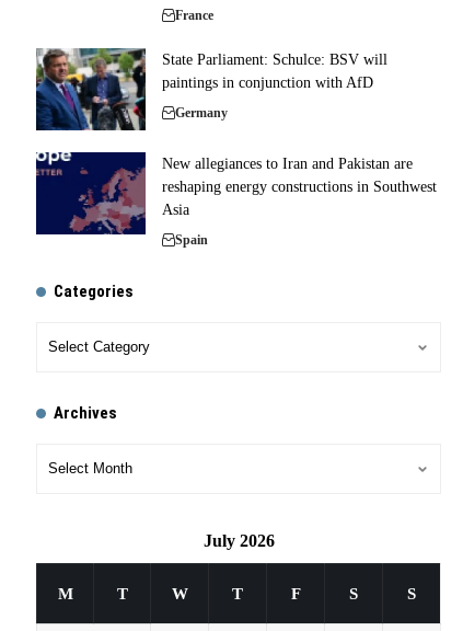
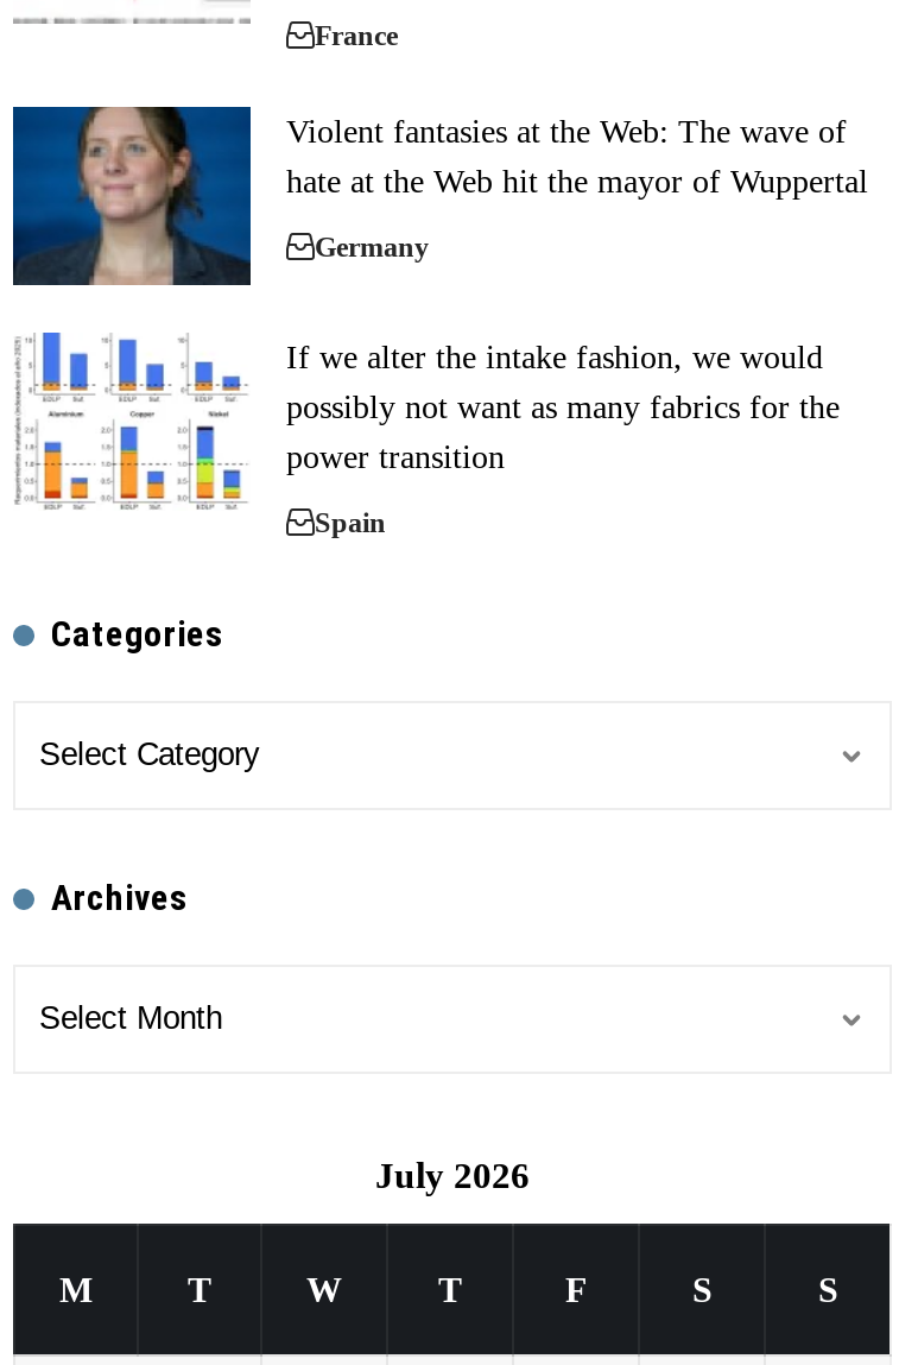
- [image]
- State Parliament: Schulce: BSV will
- paintings in conjunction with AfD
+ [image]
+ Violent fantasies at the Web: The wave of
+ hate at the Web hit the mayor of Wuppertal

- [image]
- New allegiances to Iran and Pakistan are
- reshaping energy constructions in Southwest
- Asia
+ [image]
+ If we alter the intake fashion, we would
+ possibly not want as many fabrics for the
+ power transition
